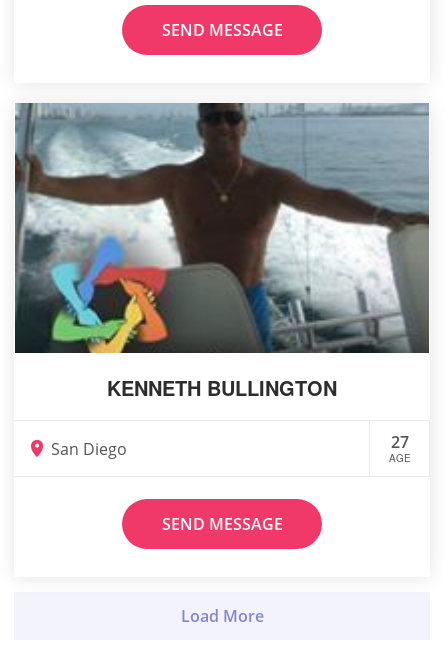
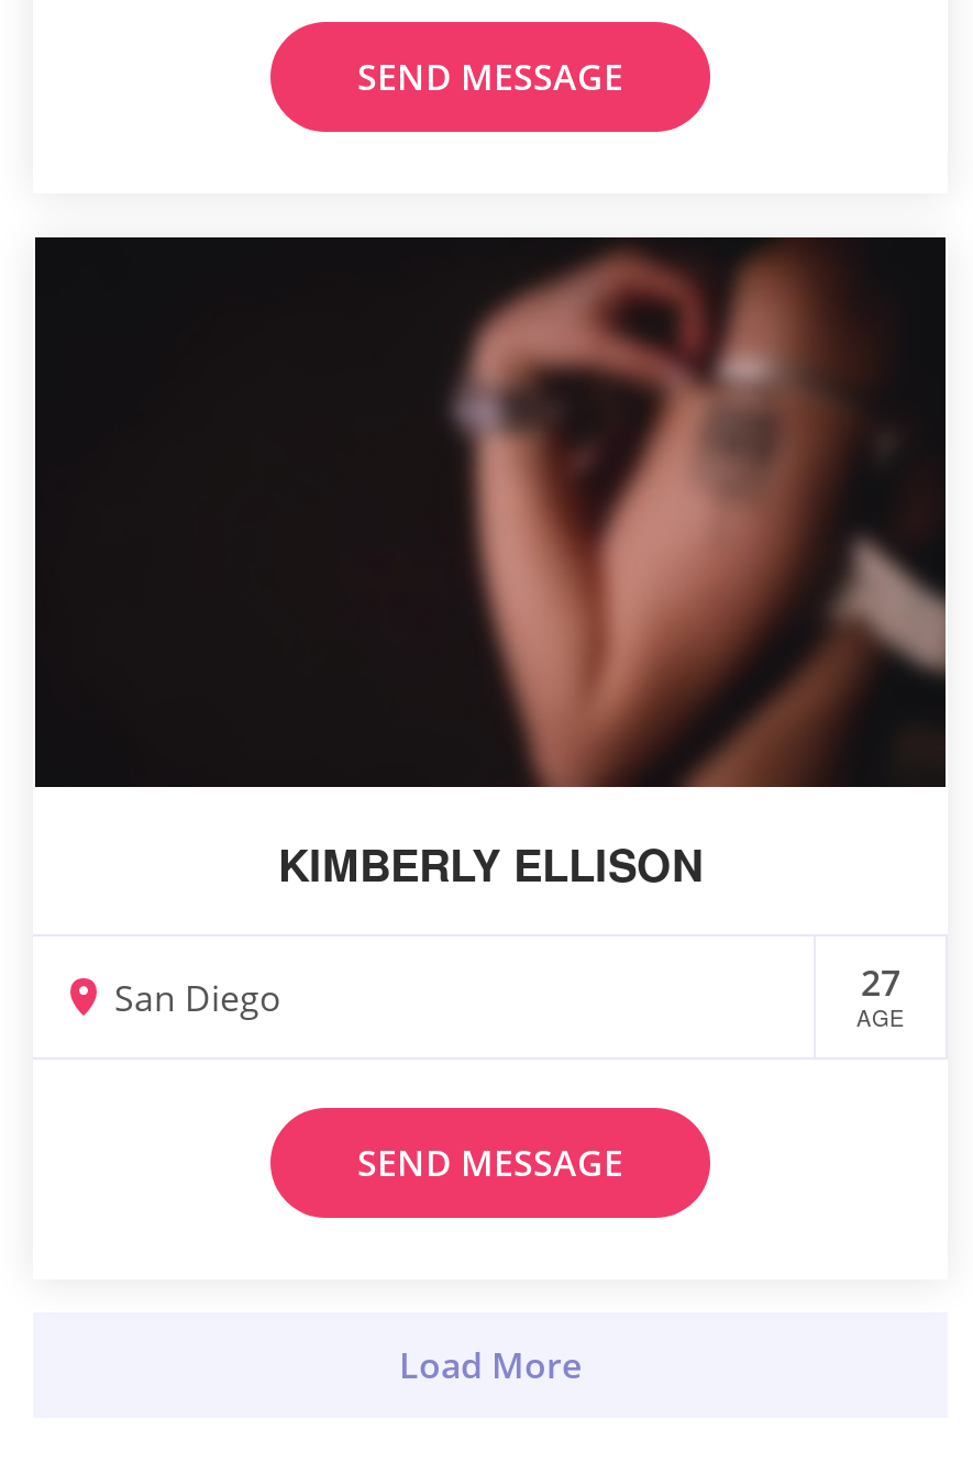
- [image]
- KENNETH BULLINGTON
+ [image]
+ KIMBERLY ELLISON
